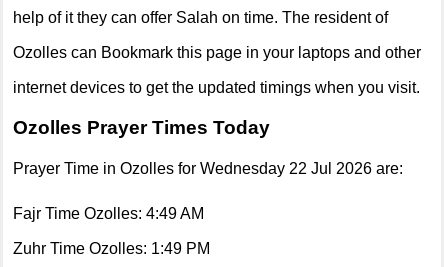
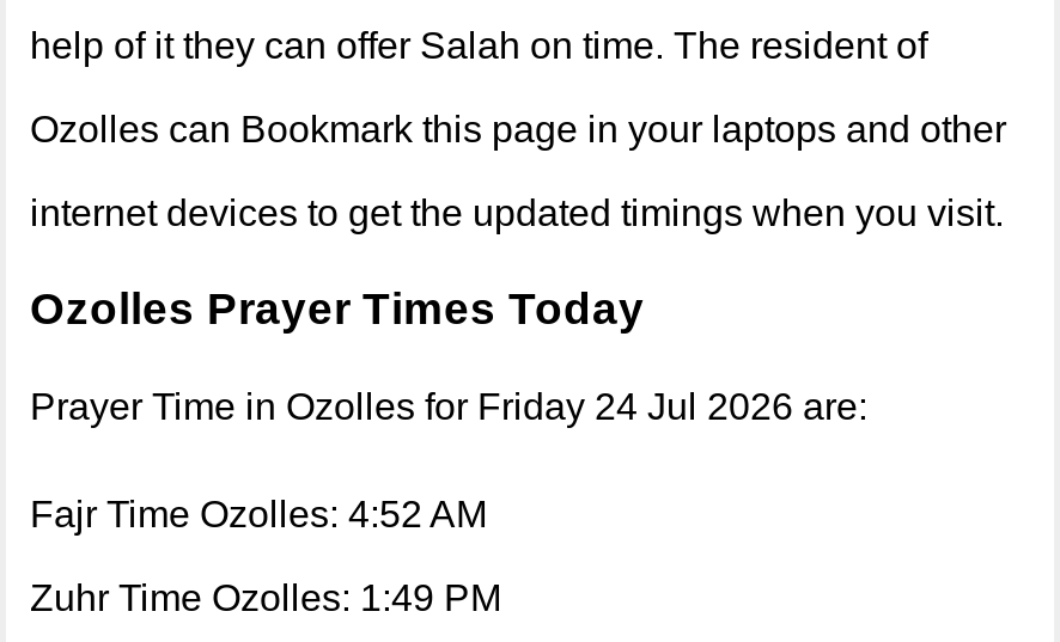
- Prayer Time in Ozolles for Wednesday 22 Jul 2026 are:
+ Prayer Time in Ozolles for Friday 24 Jul 2026 are:

- Fajr Time Ozolles: 4:49 AM
+ Fajr Time Ozolles: 4:52 AM
